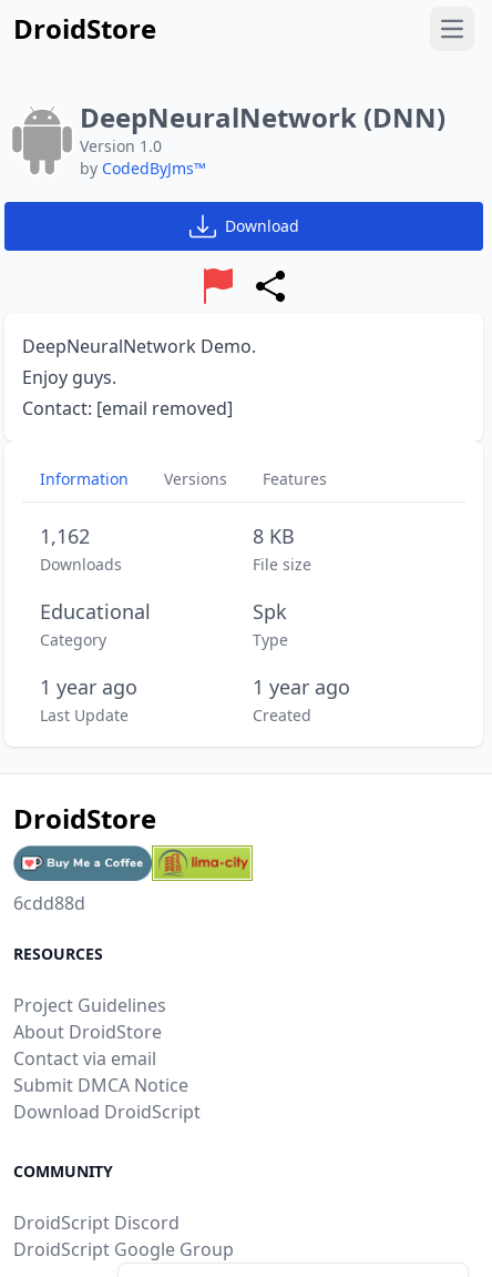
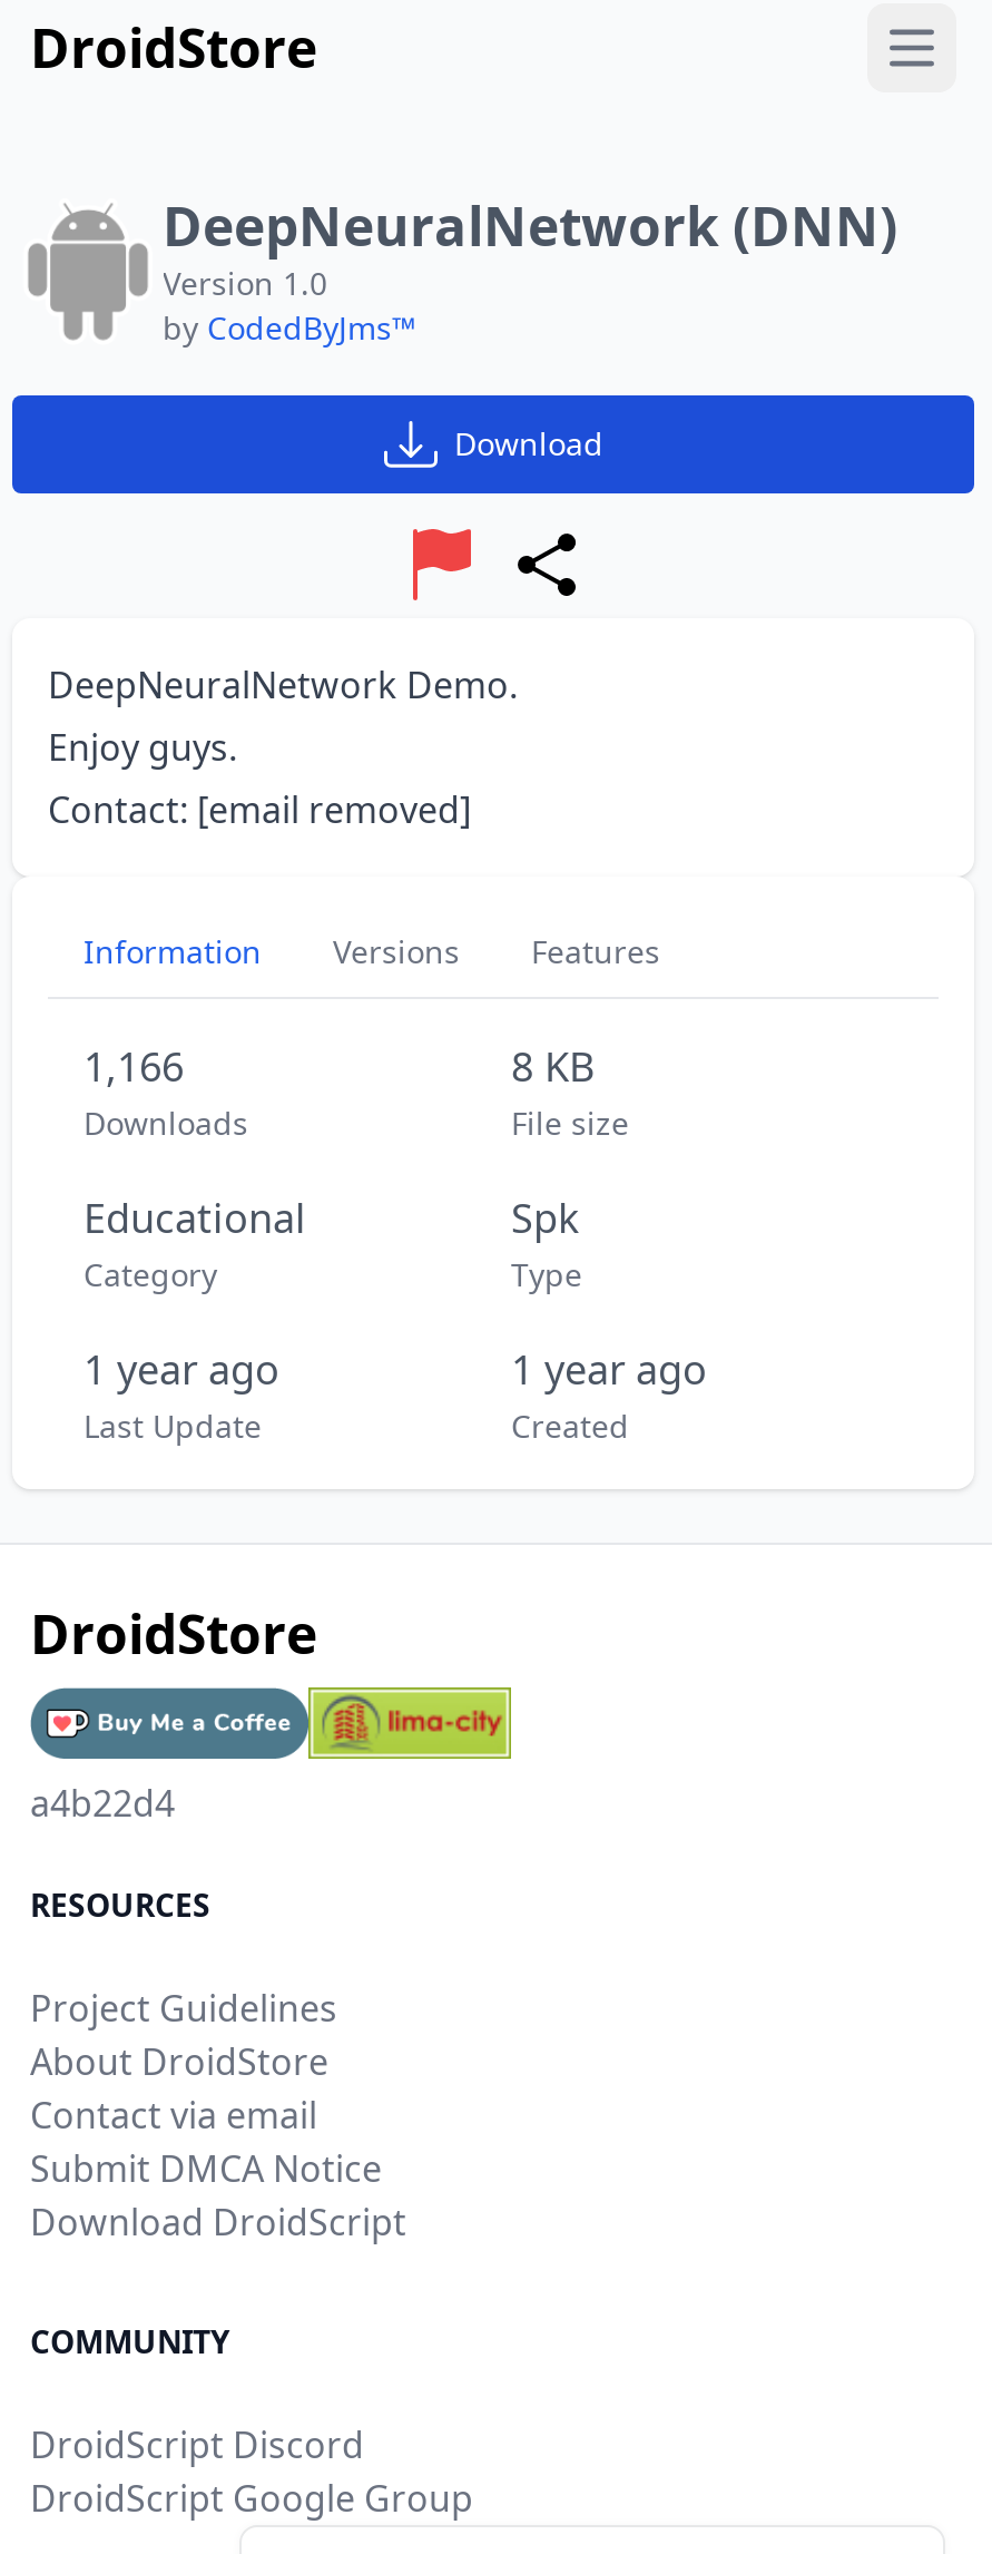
- 1,162
+ 1,166

- 6cdd88d
+ a4b22d4
